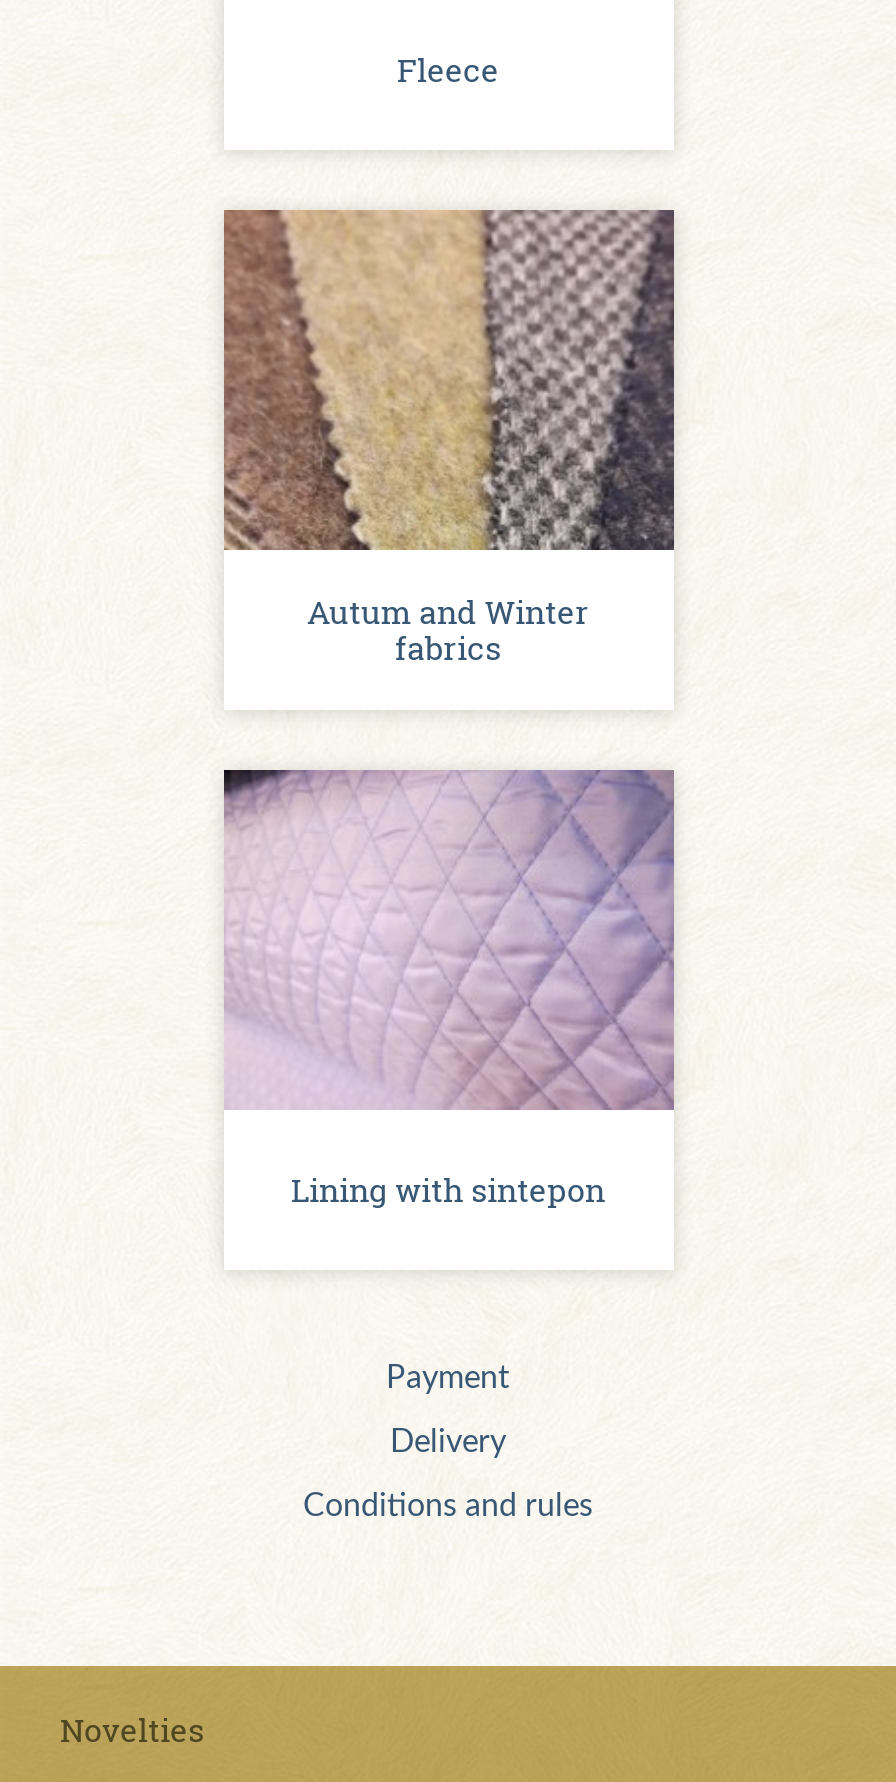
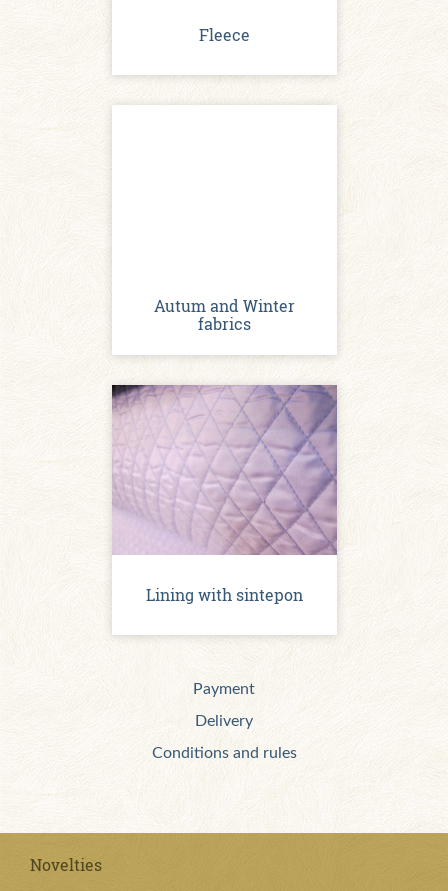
- [image]
